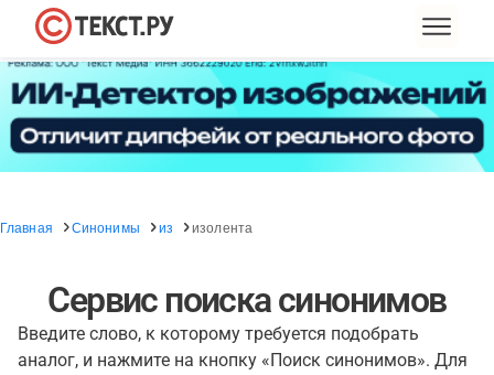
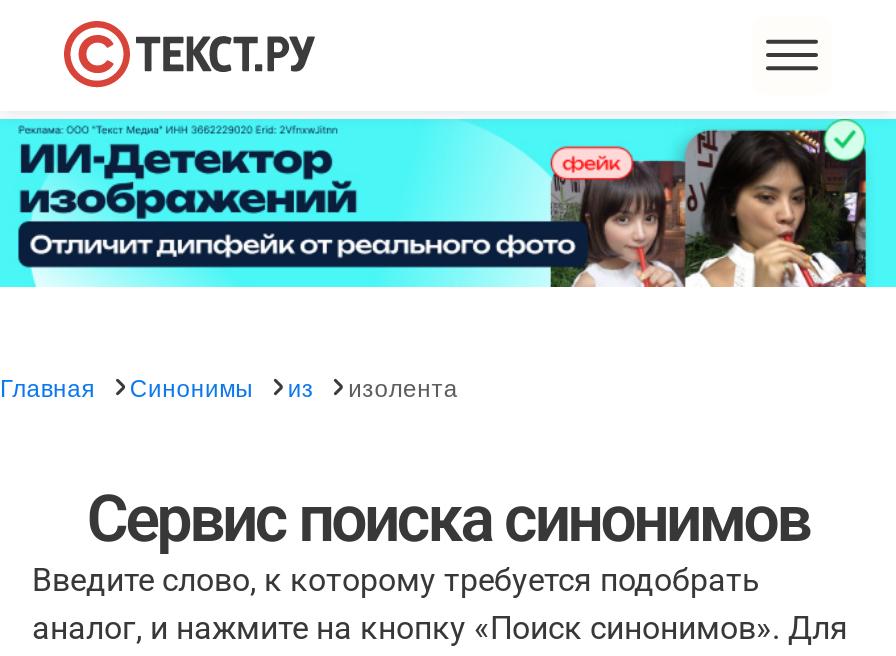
- [image]
+ [image]
